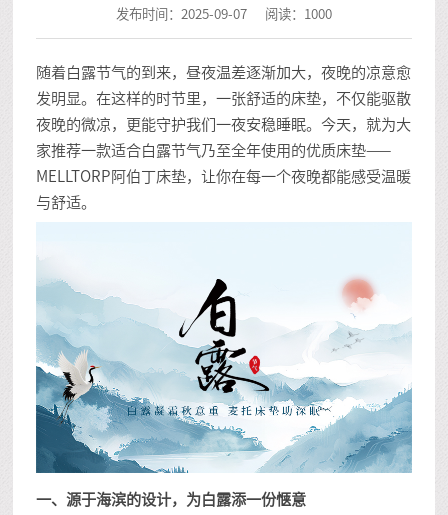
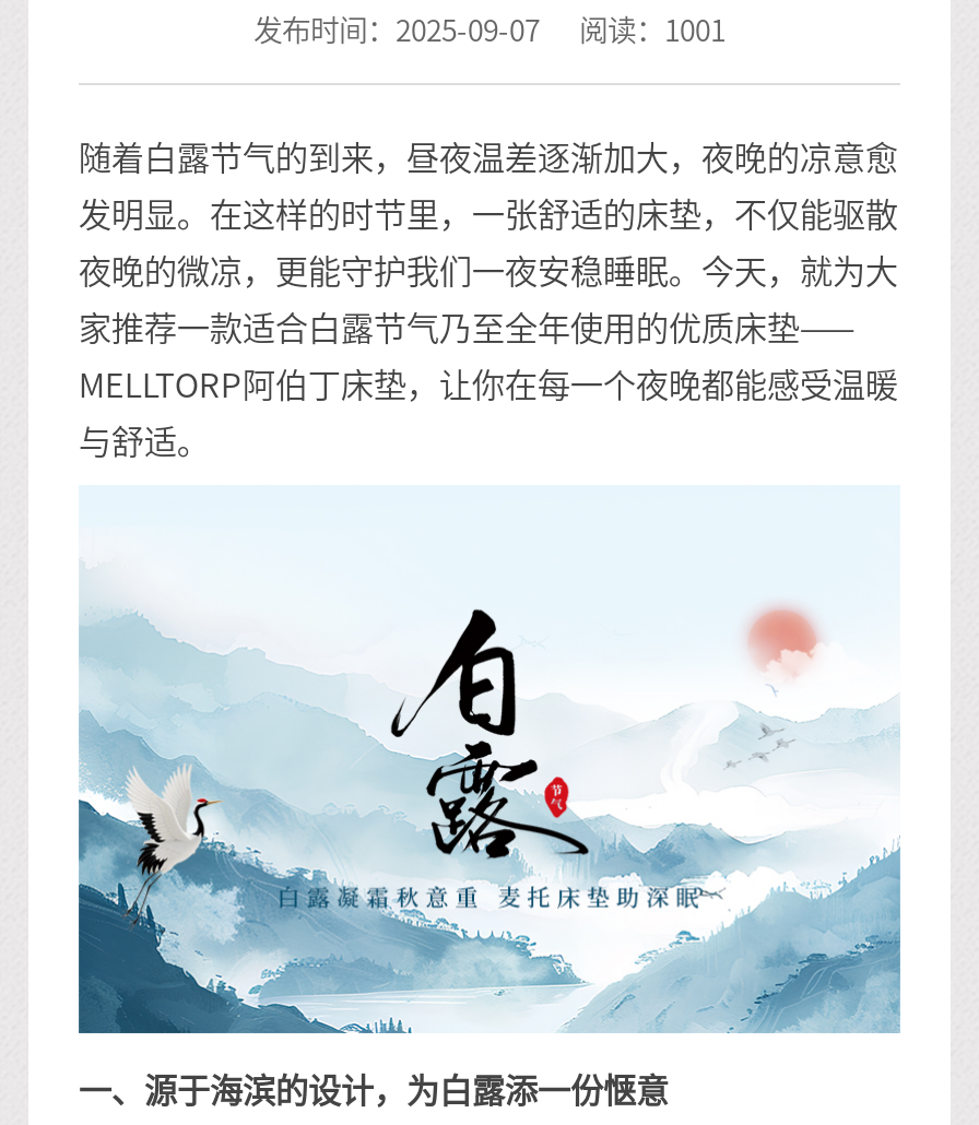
- 发布时间：2025-09-07 阅读：1000
+ 发布时间：2025-09-07 阅读：1001
